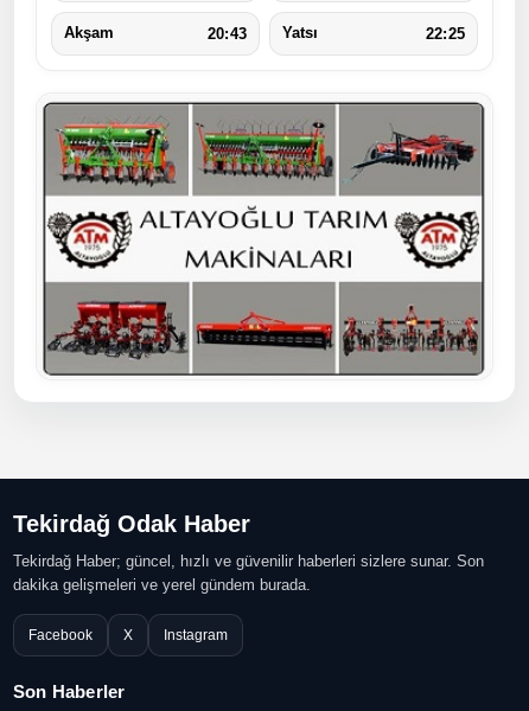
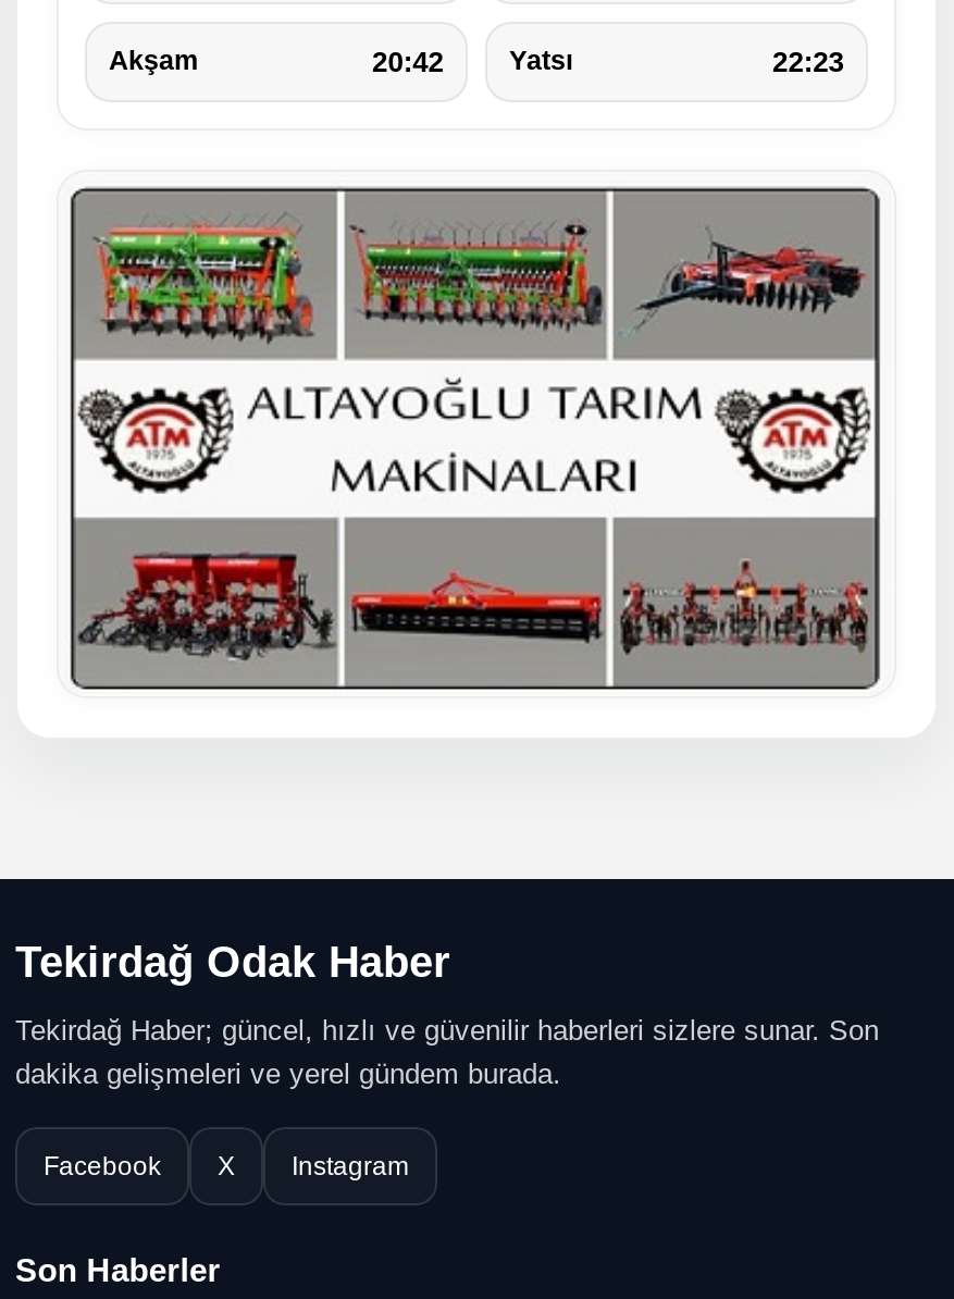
- 20:43
+ 20:42

- 22:25
+ 22:23
